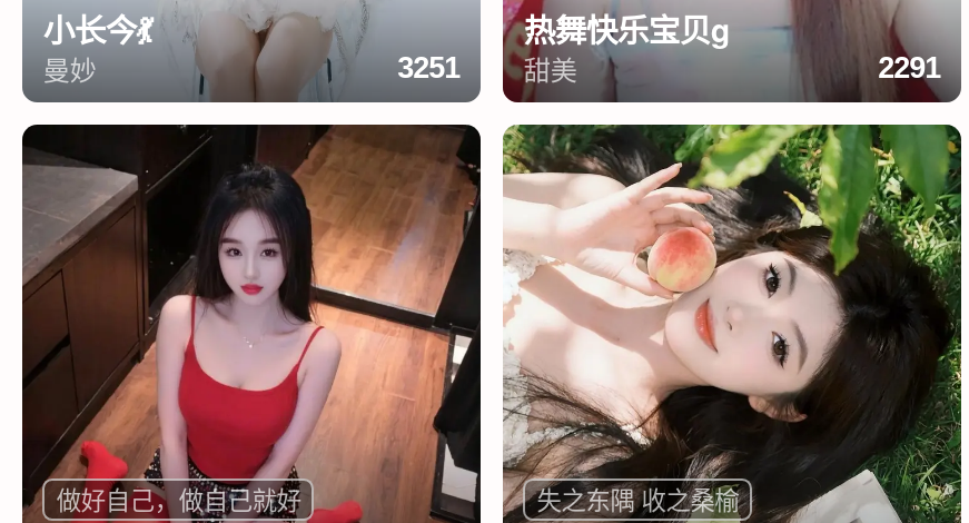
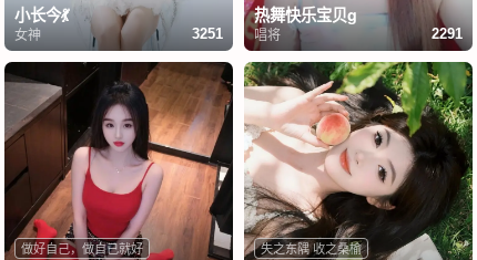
- 曼妙
+ 女神

- 甜美
+ 唱将
